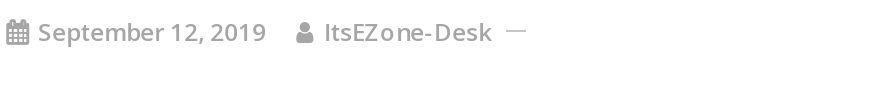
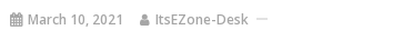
- September 12, 2019 ItsEZone-Desk
+ March 10, 2021 ItsEZone-Desk
